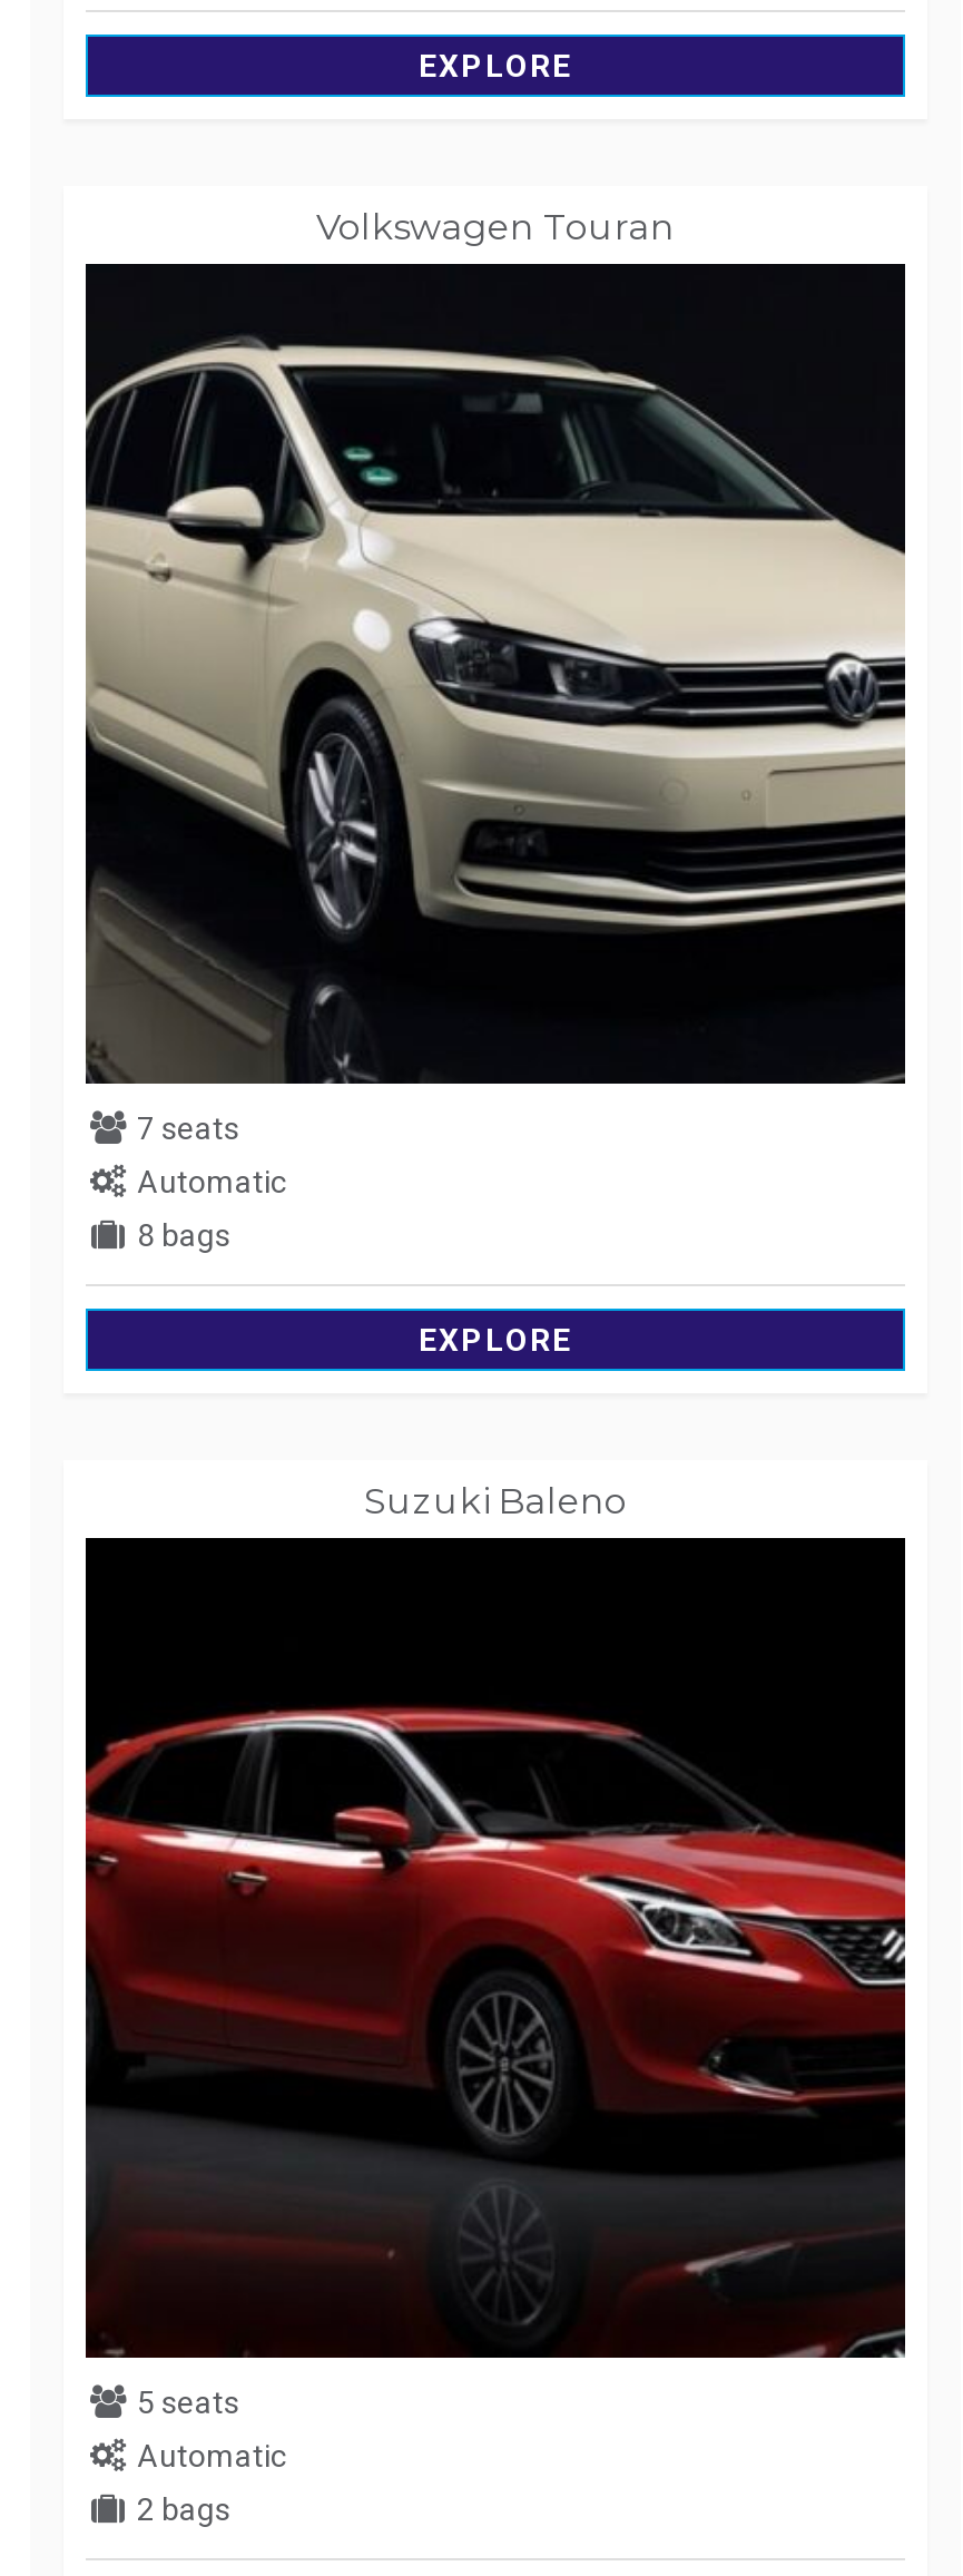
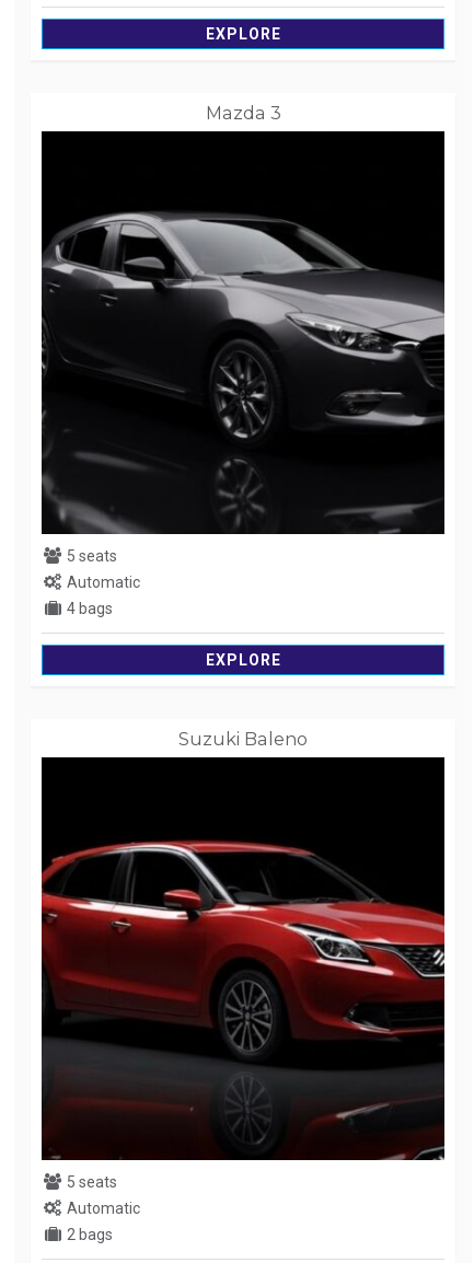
- Volkswagen Touran
+ Mazda 3

- [image]
- 7 seats
+ [image]
+ 5 seats

- 8 bags
+ 4 bags
